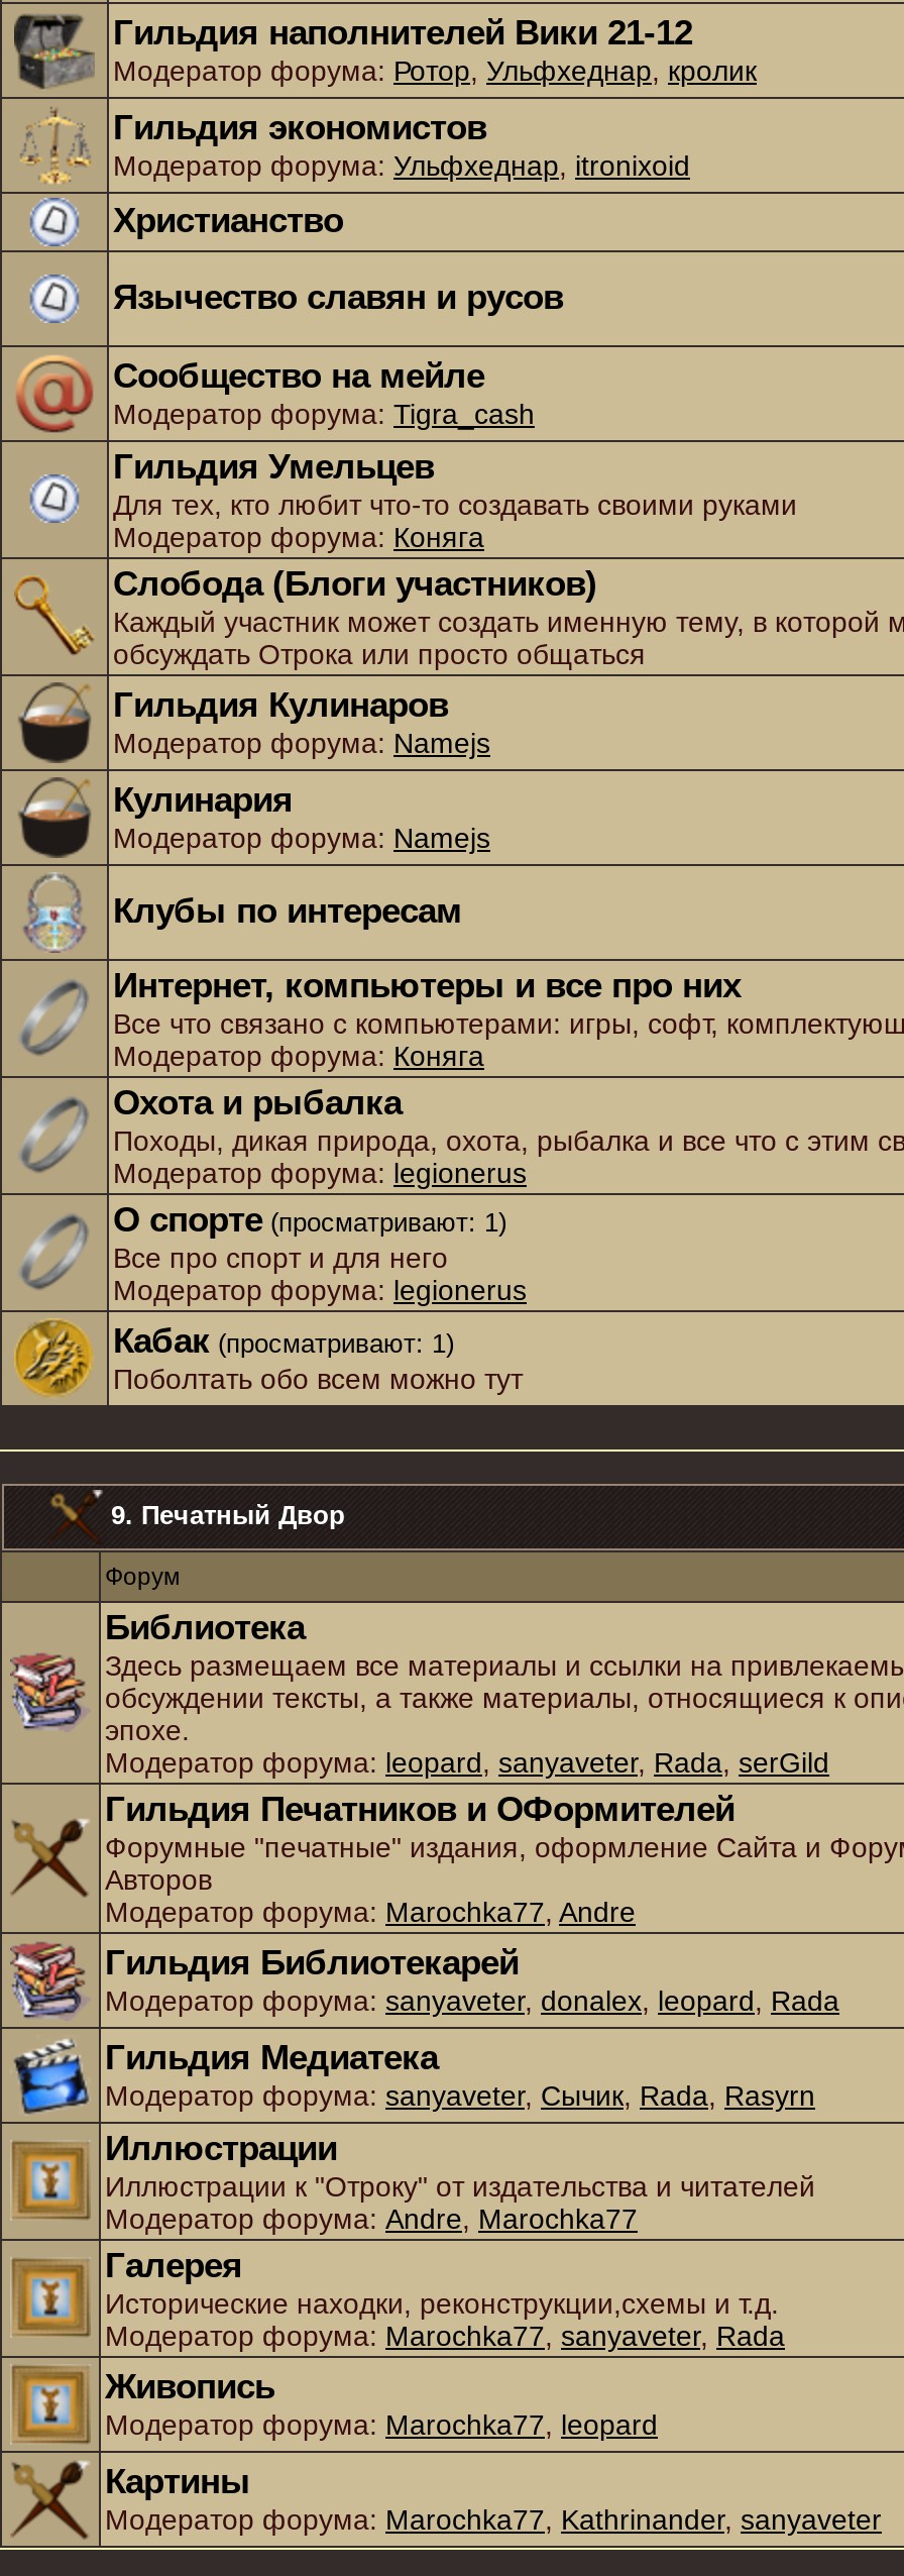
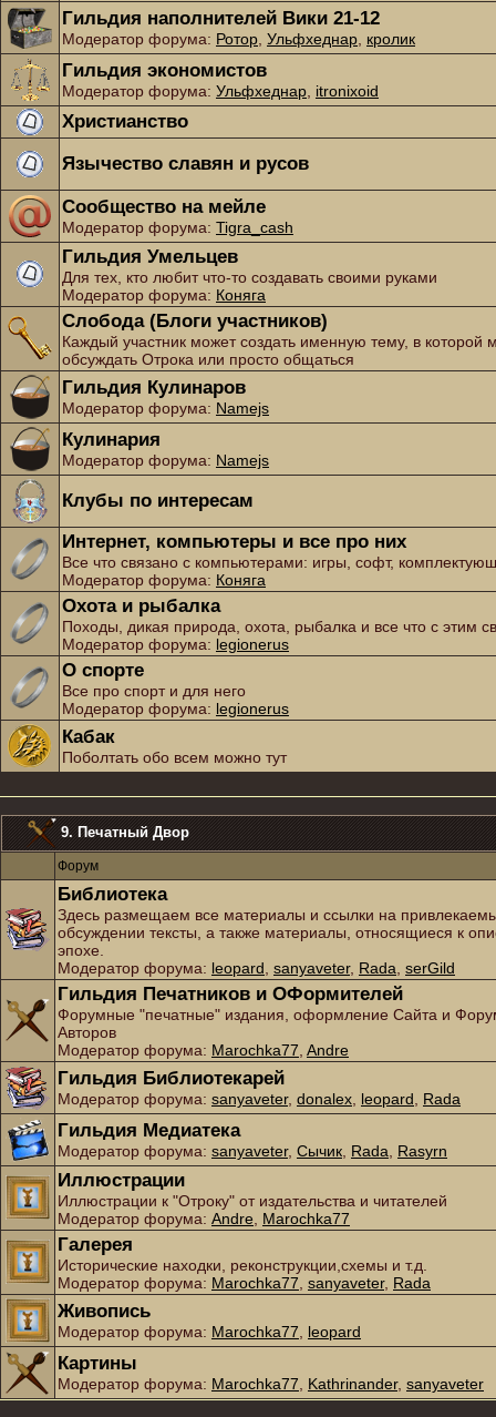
- О спорте (просматривают: 1)
+ О спорте

- Кабак (просматривают: 1)
+ Кабак
